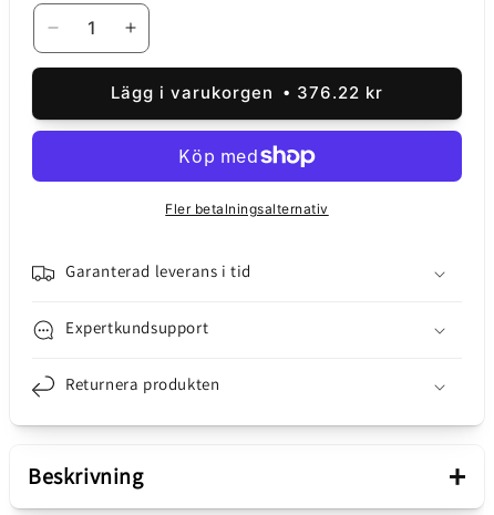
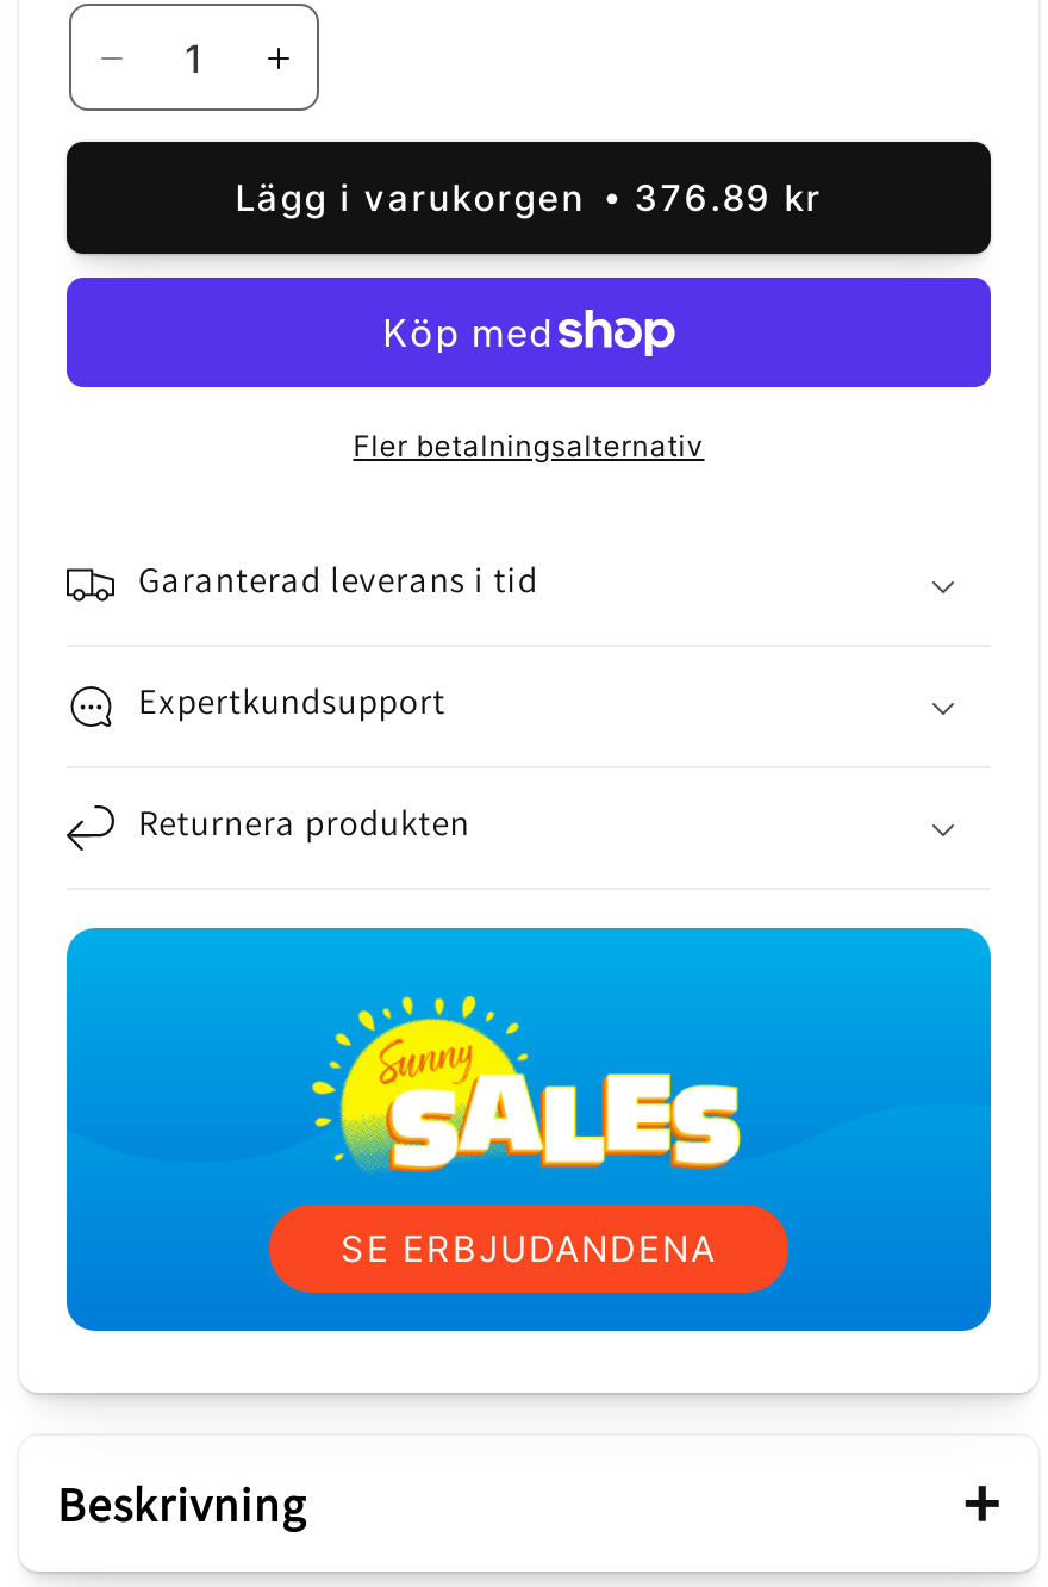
- 376.22 kr
+ 376.89 kr

+ [image]
+ SE ERBJUDANDENA
